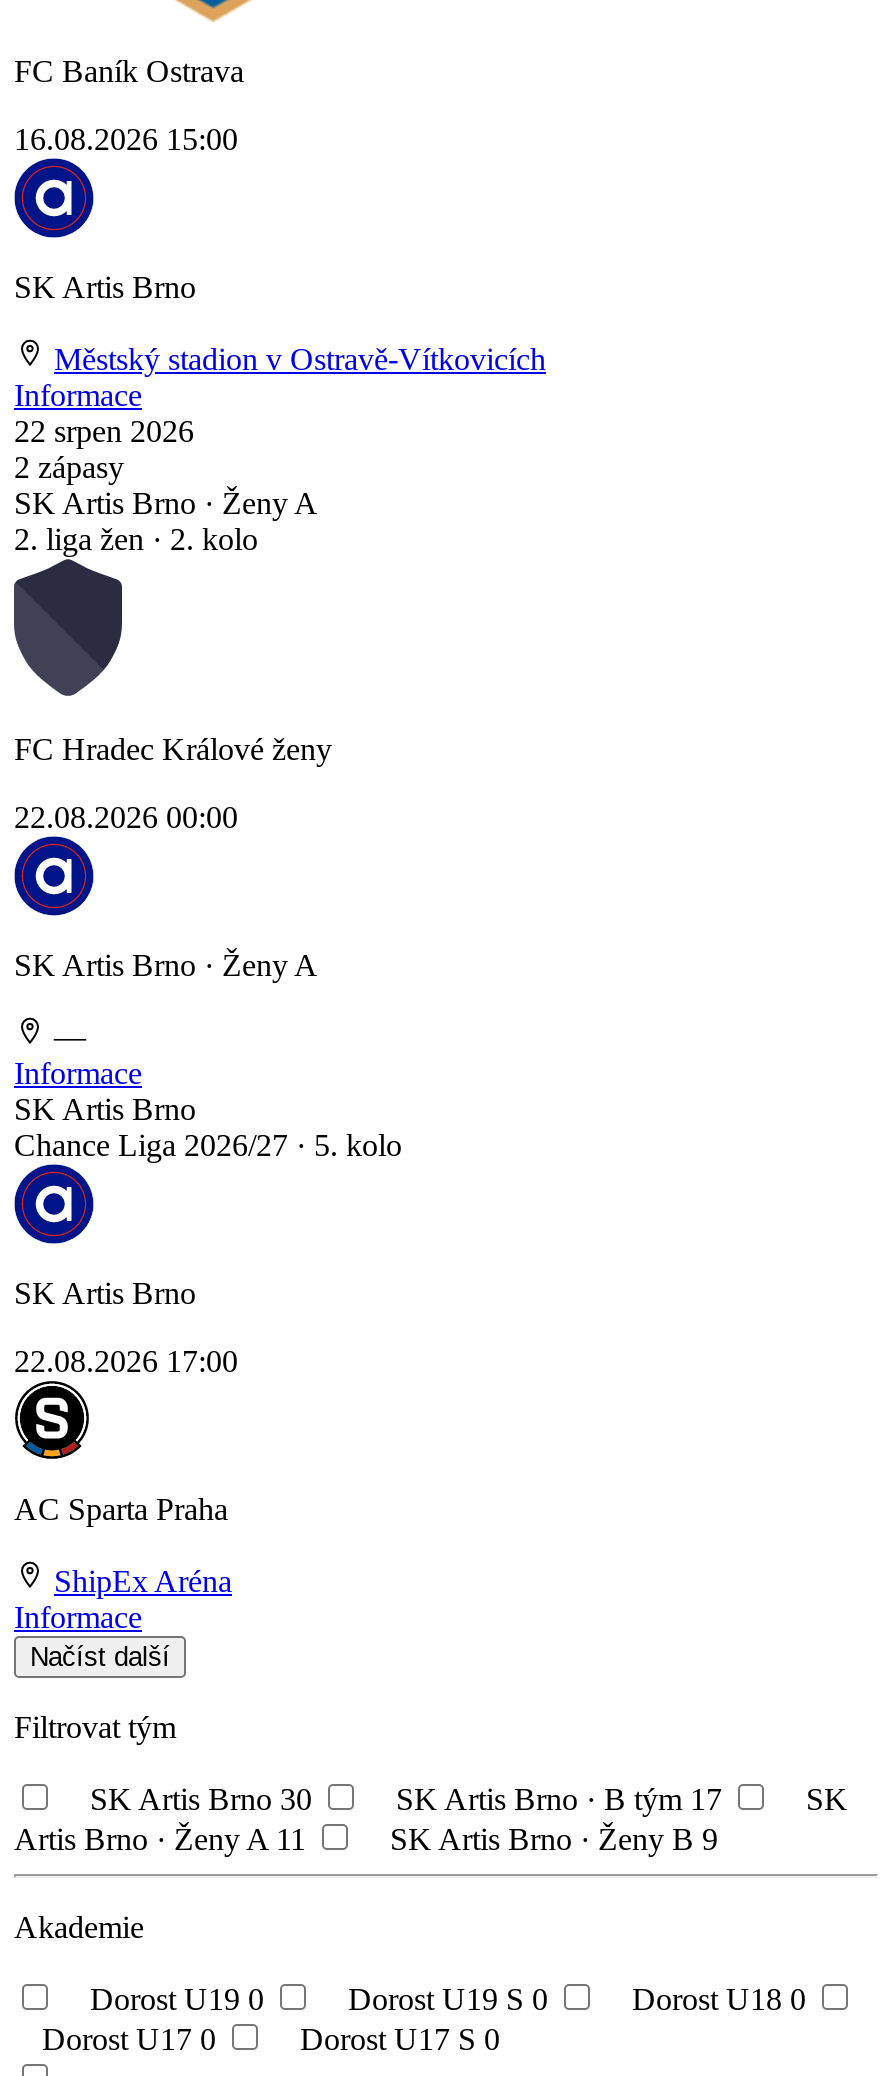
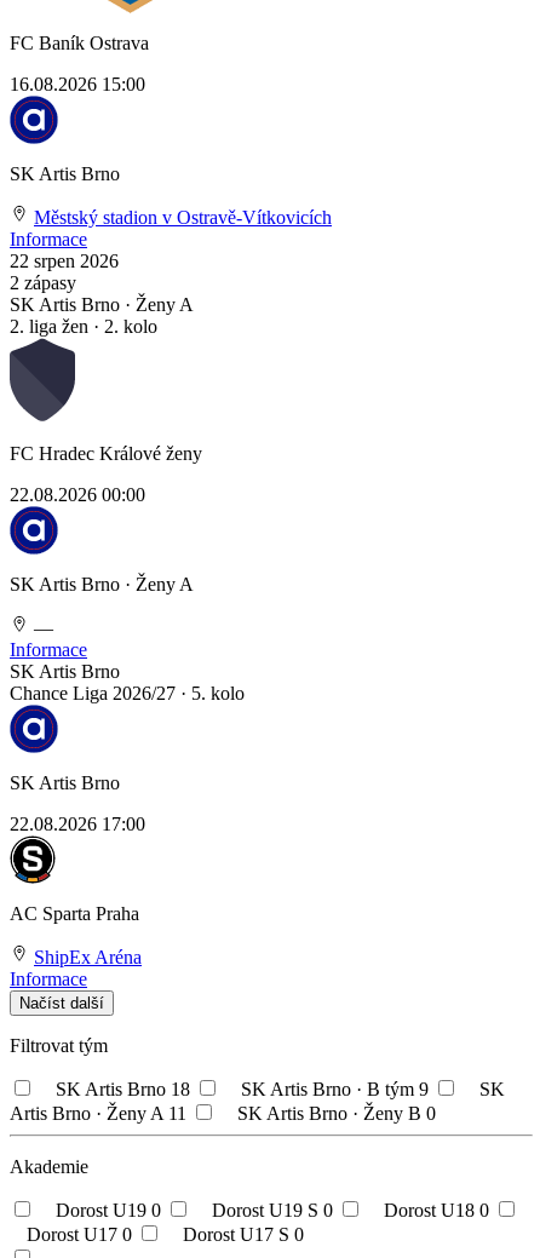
- SK Artis Brno 30
+ SK Artis Brno 18

- SK Artis Brno · B tým 17
+ SK Artis Brno · B tým 9

- SK Artis Brno · Ženy B 9
+ SK Artis Brno · Ženy B 0
